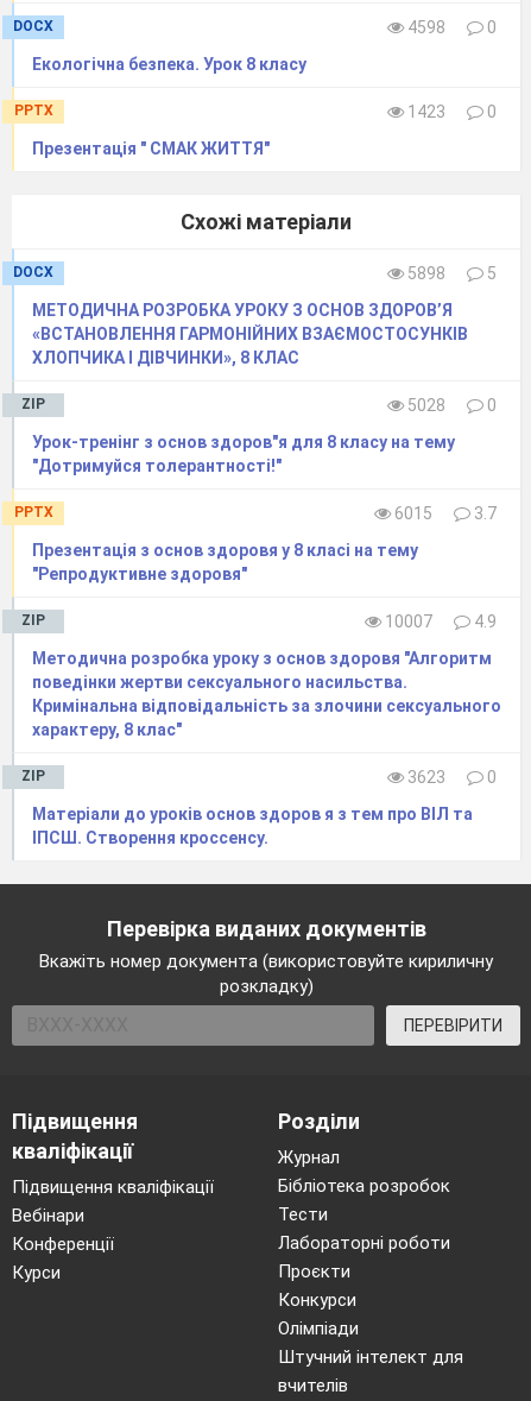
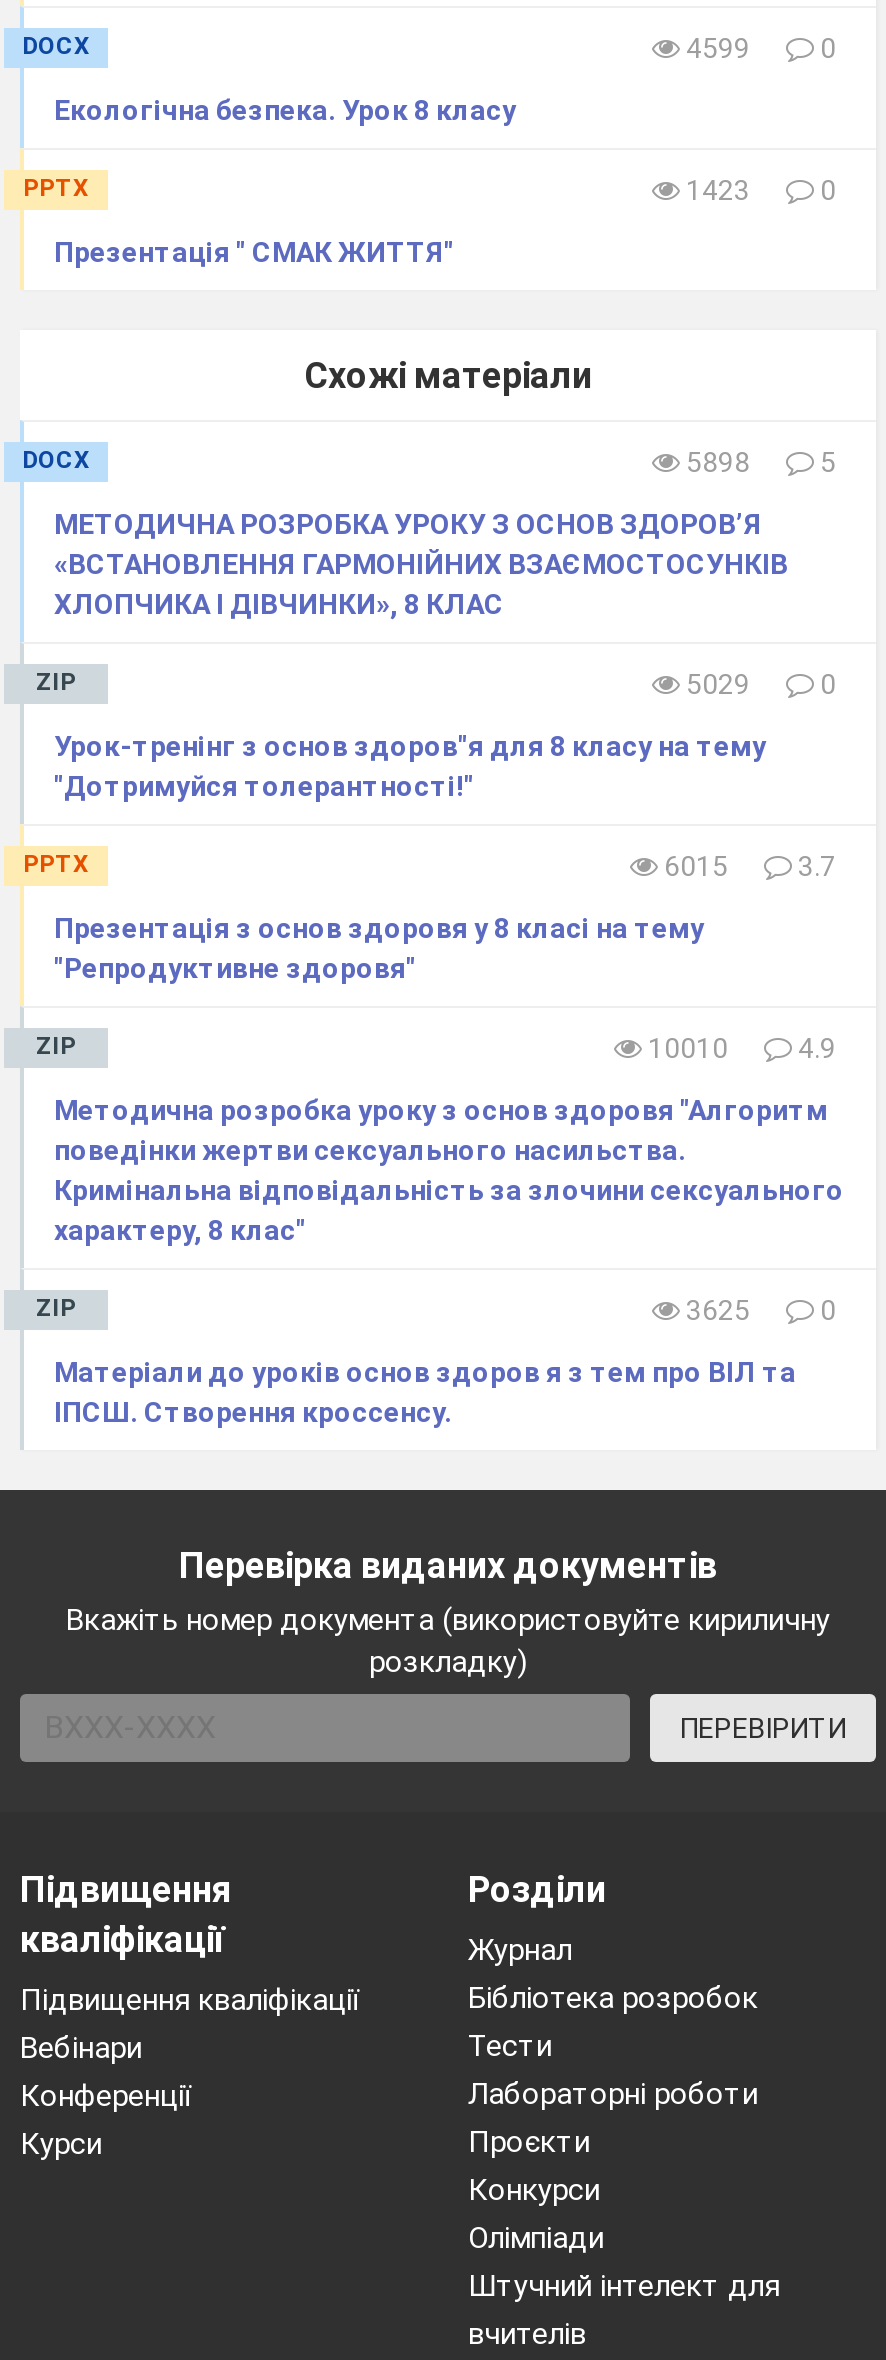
- 4598
+ 4599

- 5028 0
+ 5029 0

- 10007 4.9
+ 10010 4.9

- 3623 0
+ 3625 0
